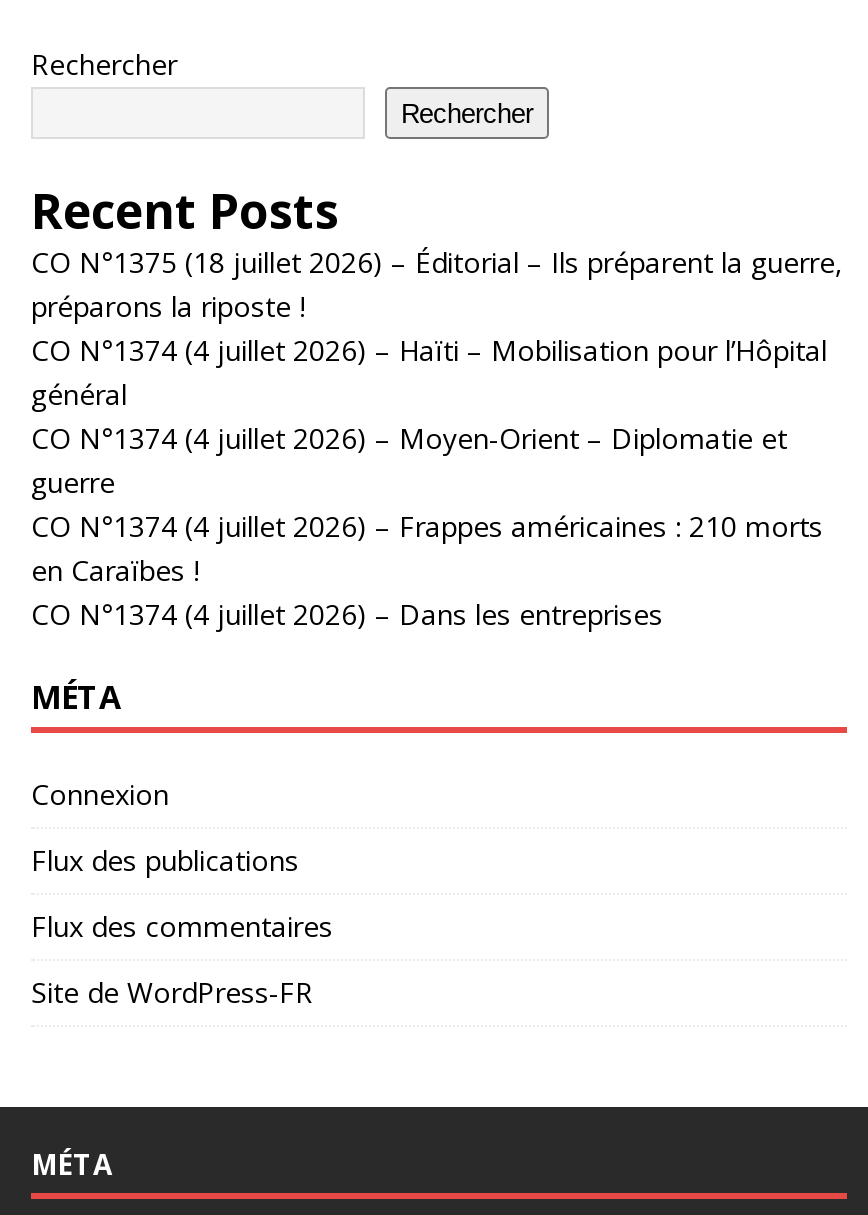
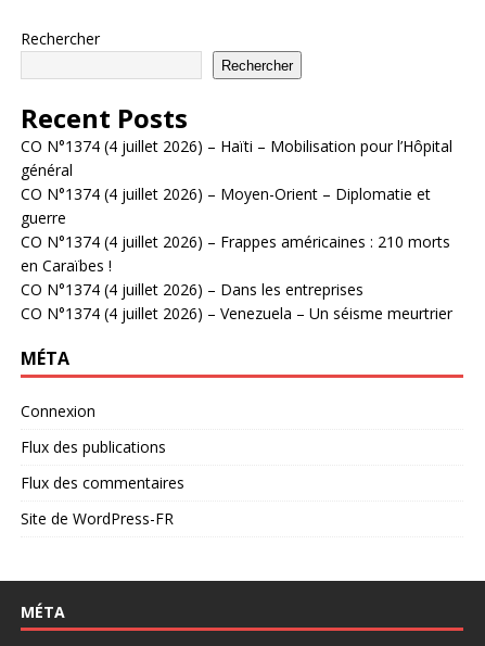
- CO N°1375 (18 juillet 2026) – Éditorial – Ils préparent la guerre,
- préparons la riposte !

moved up: CO N°1374 (4 juillet 2026) – Haïti – Mobilisation pour l’Hôpital | général | CO N°1374 (4 juillet 2026) – Moyen-Orient – Diplomatie et | guerre | CO N°1374 (4 juillet 2026) – Frappes américaines : 210 morts | en Caraïbes ! | CO N°1374 (4 juillet 2026) – Dans les entreprises

+ CO N°1374 (4 juillet 2026) – Venezuela – Un séisme meurtrier
